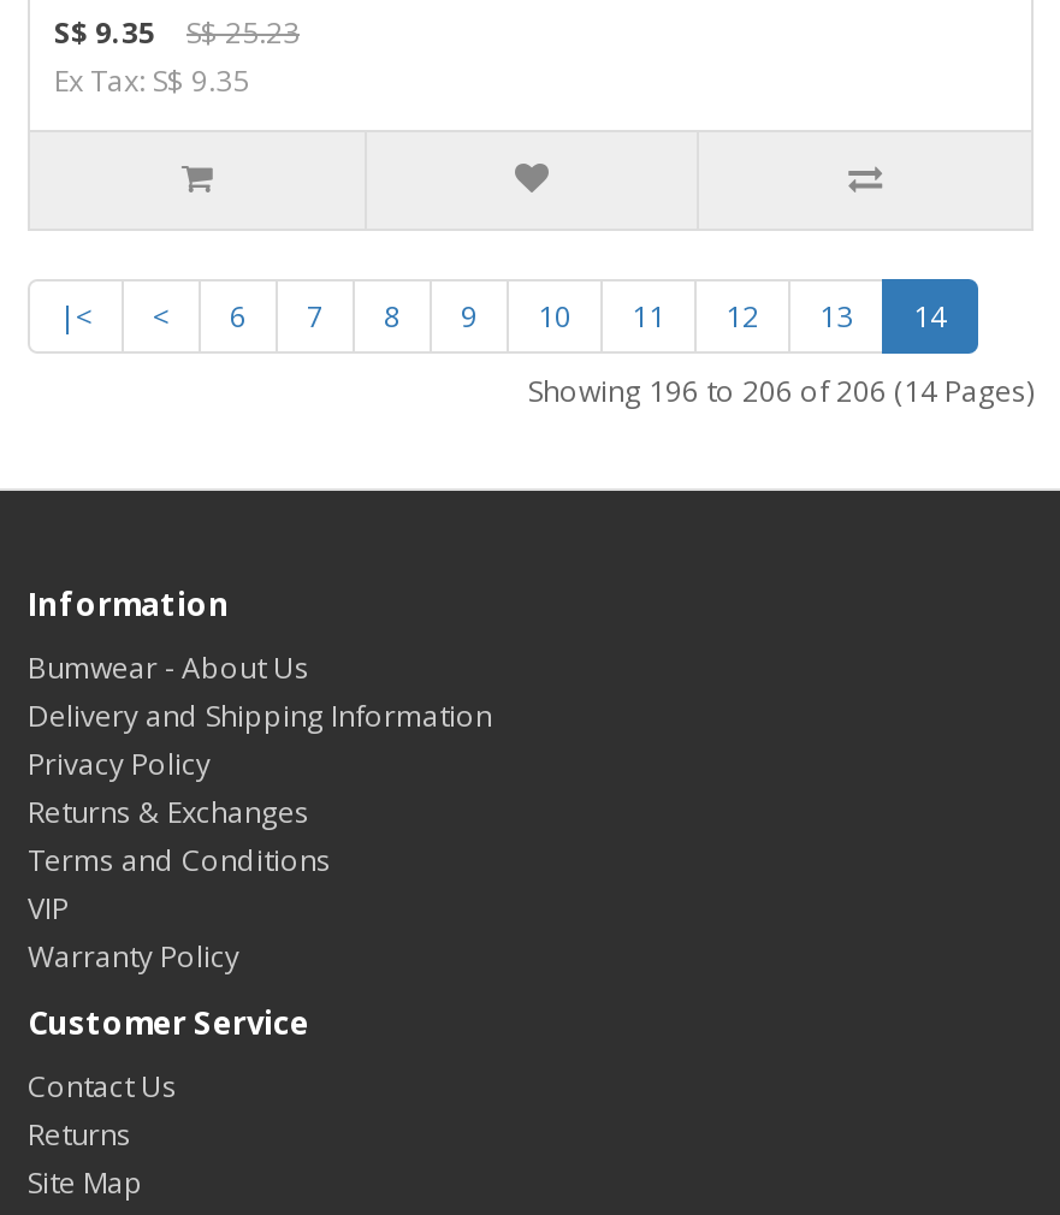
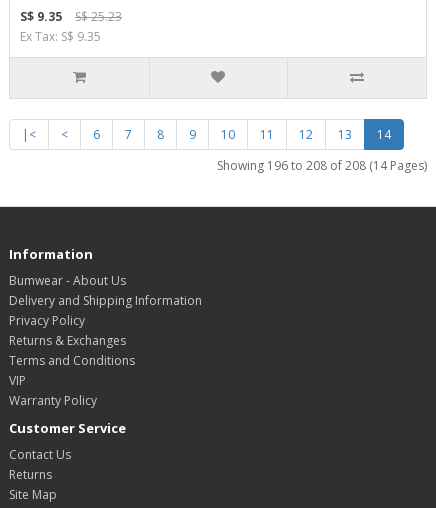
- Showing 196 to 206 of 206 (14 Pages)
+ Showing 196 to 208 of 208 (14 Pages)
